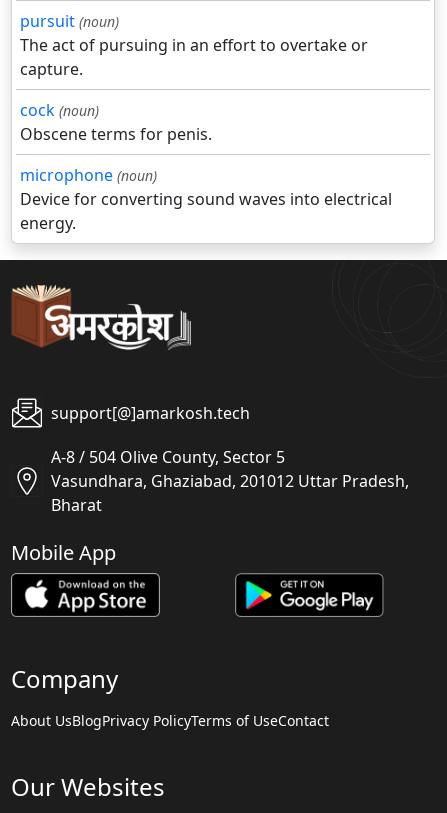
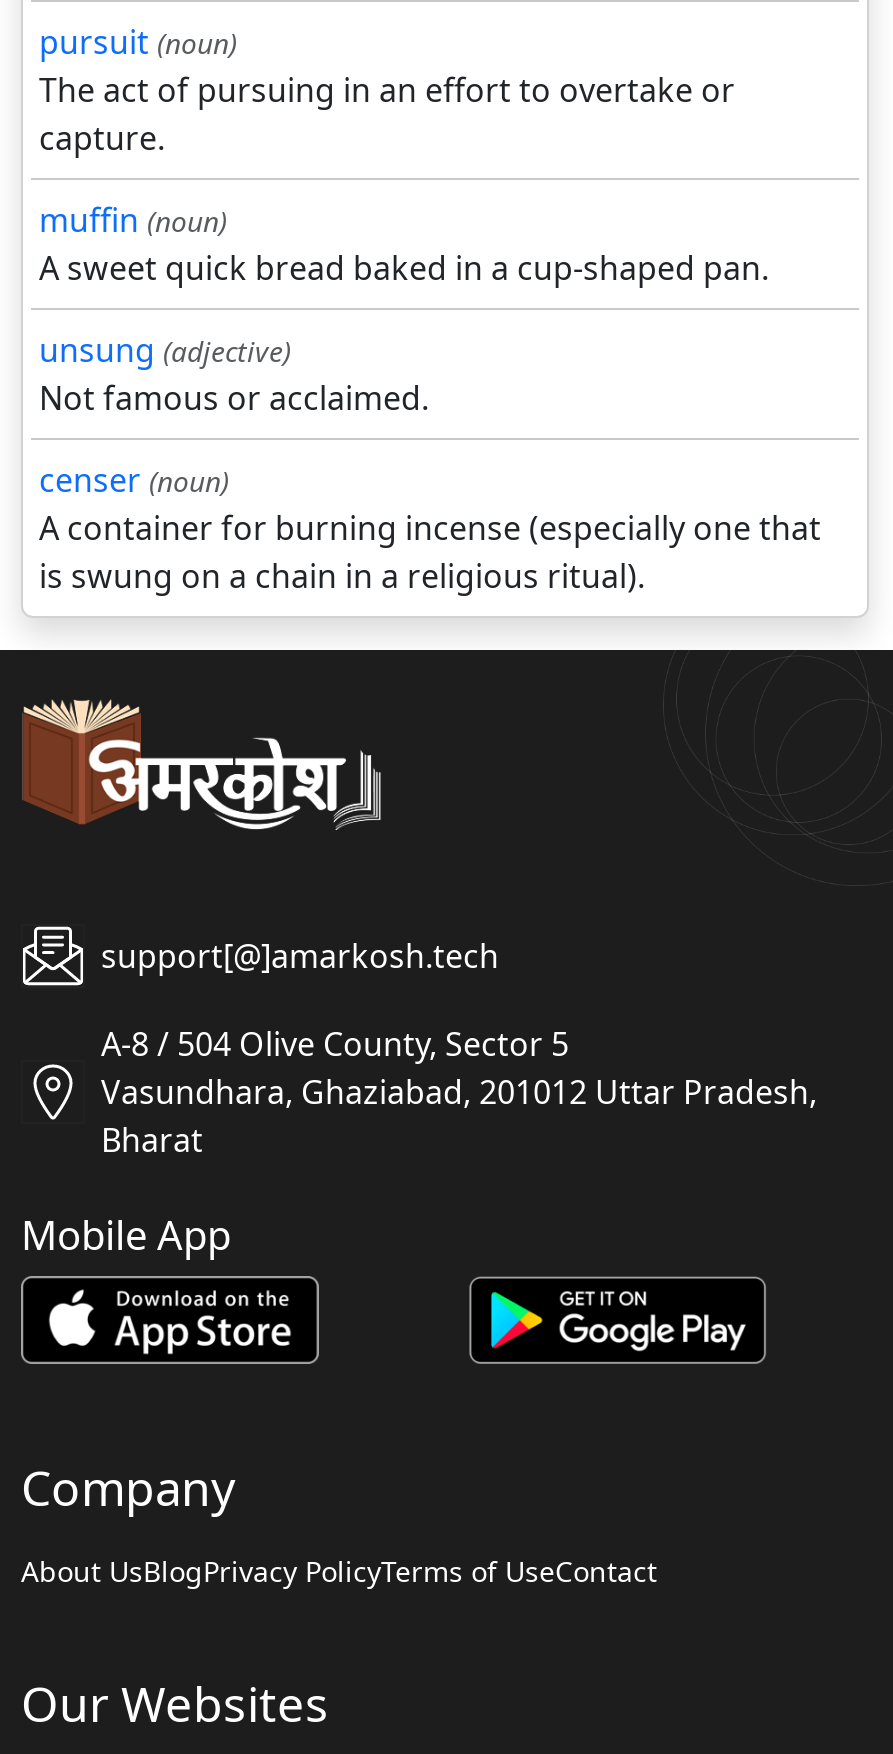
- cock (noun)
- Obscene terms for penis.
- microphone (noun)
- Device for converting sound waves into electrical
- energy.
+ muffin (noun)
+ A sweet quick bread baked in a cup-shaped pan.
+ unsung (adjective)
+ Not famous or acclaimed.
+ censer (noun)
+ A container for burning incense (especially one that
+ is swung on a chain in a religious ritual).
